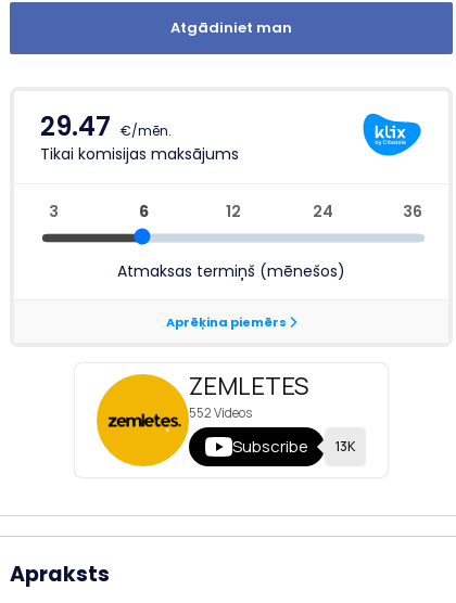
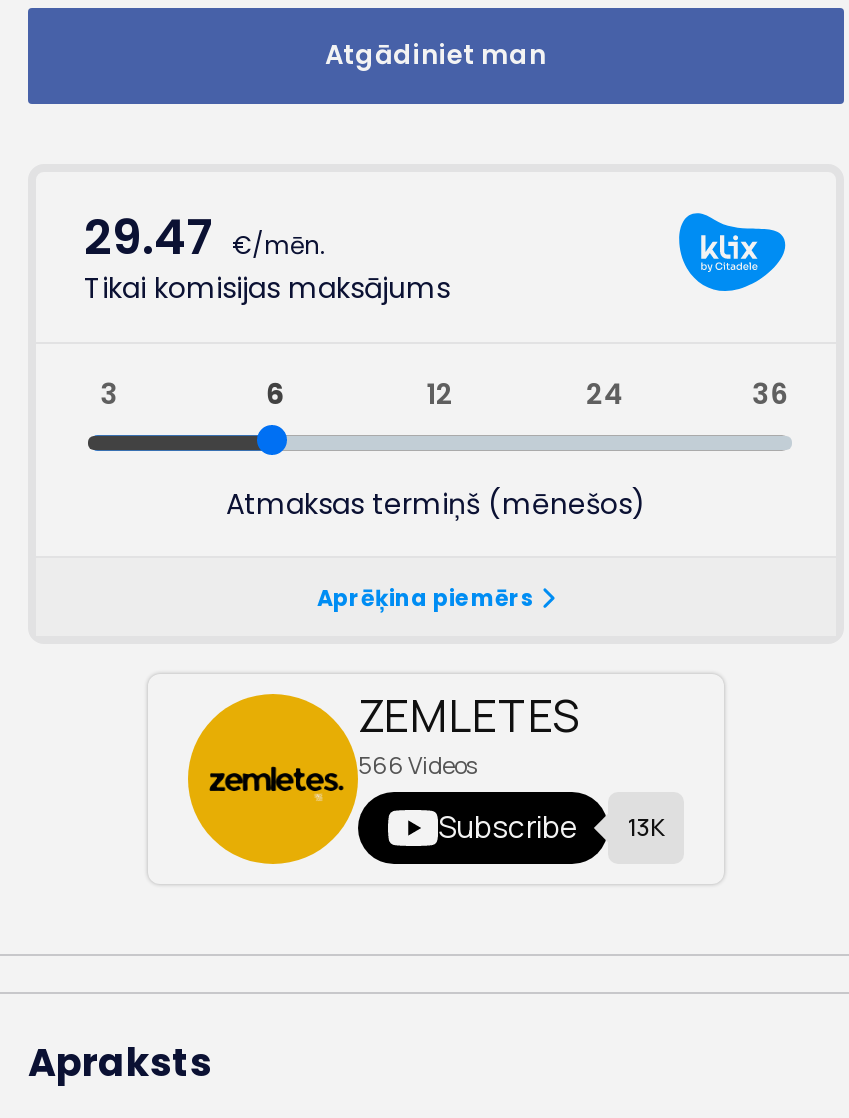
- 552 Videos
+ 566 Videos
